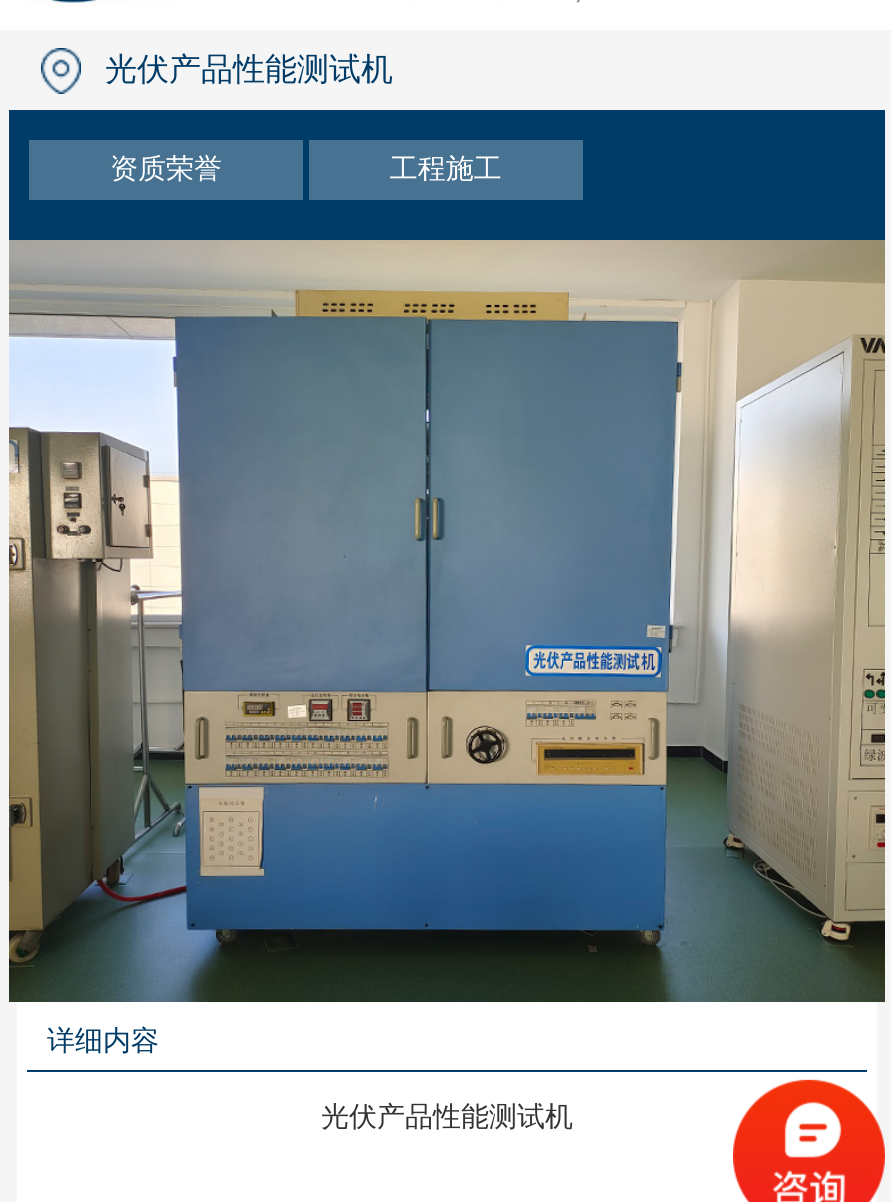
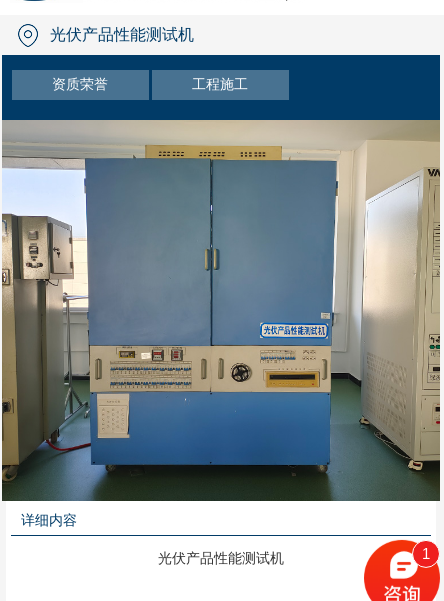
+ 1
